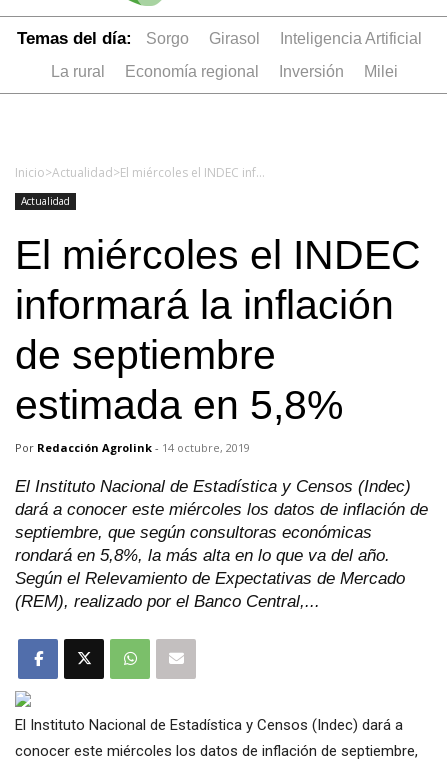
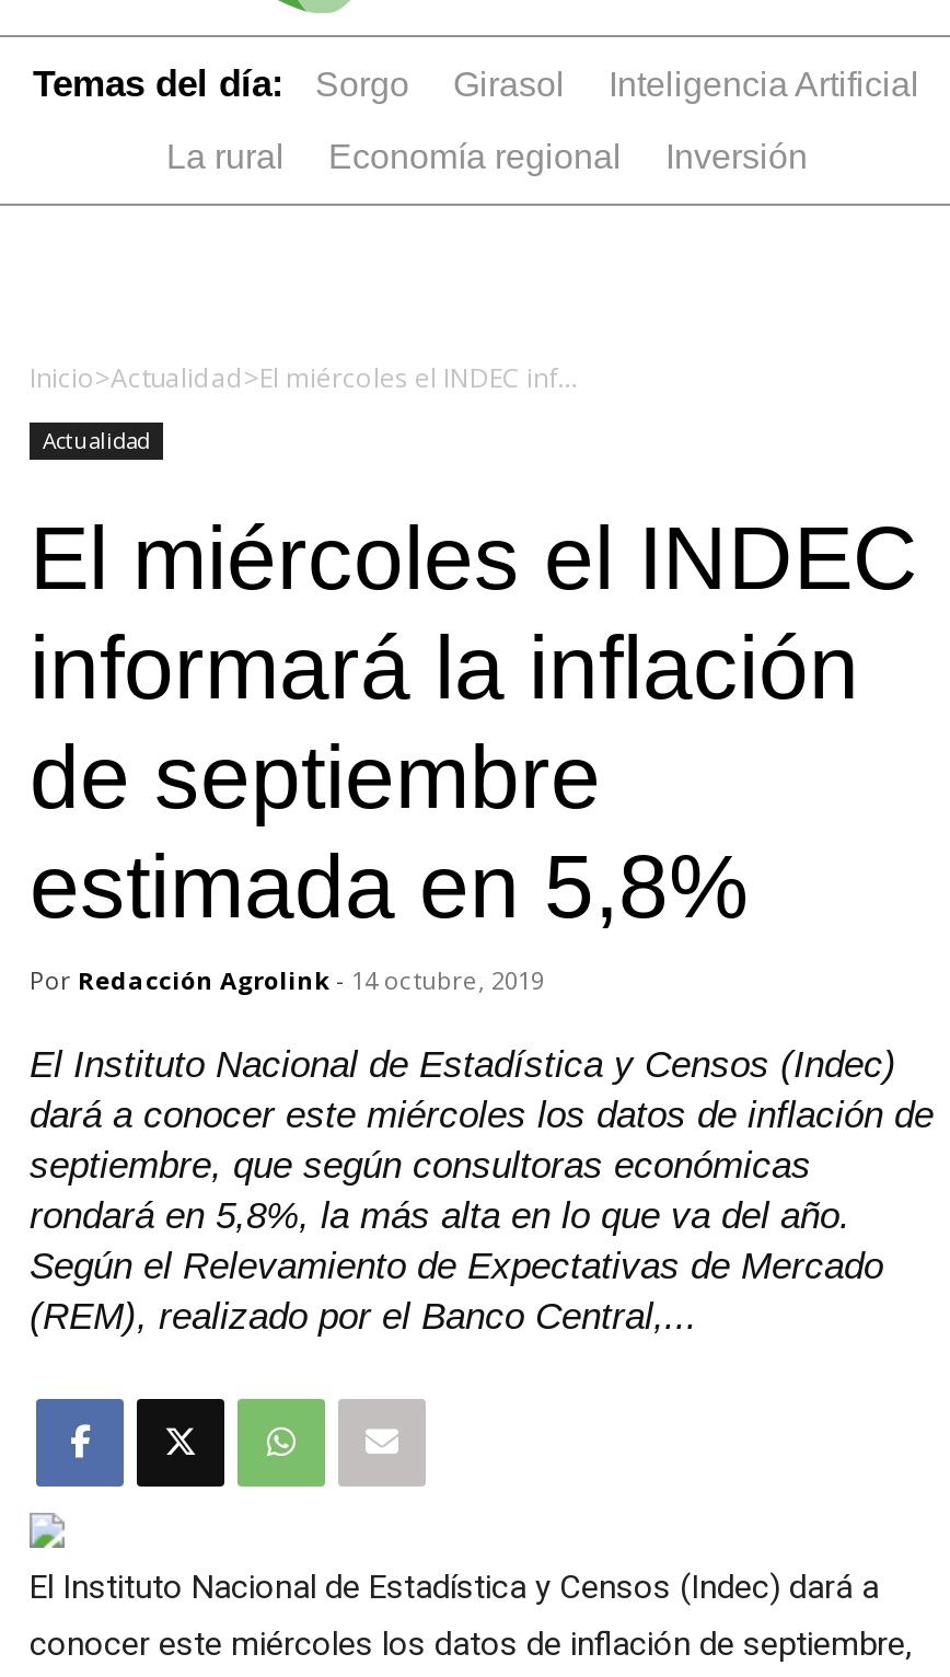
- Milei
